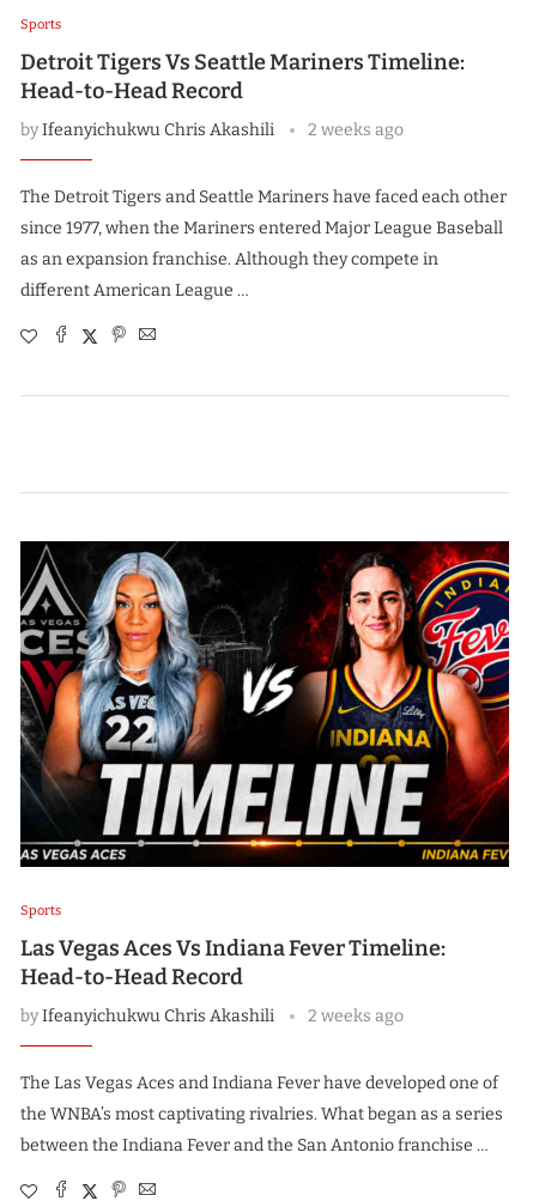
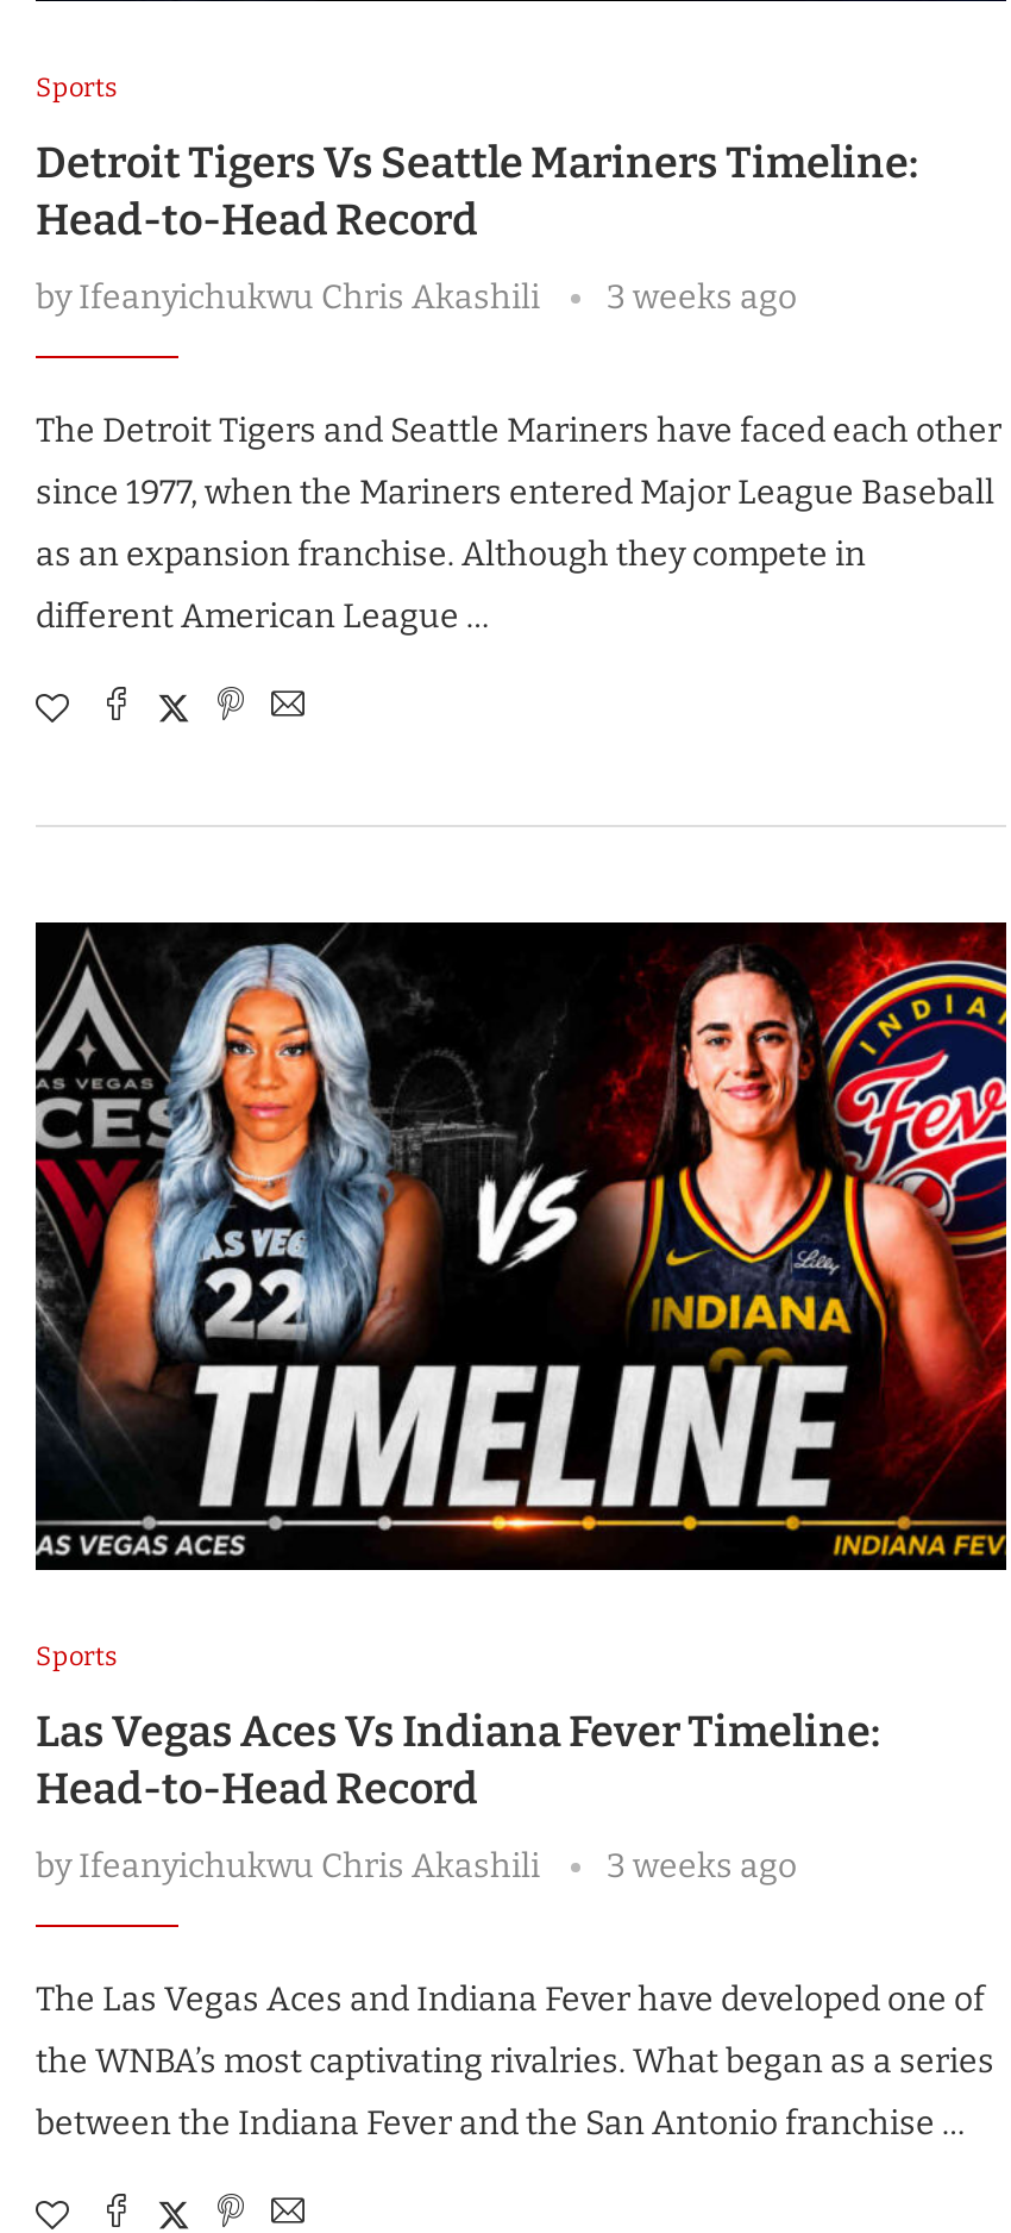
- by Ifeanyichukwu Chris Akashili 2 weeks ago
+ by Ifeanyichukwu Chris Akashili 3 weeks ago

- by Ifeanyichukwu Chris Akashili 2 weeks ago
+ by Ifeanyichukwu Chris Akashili 3 weeks ago
